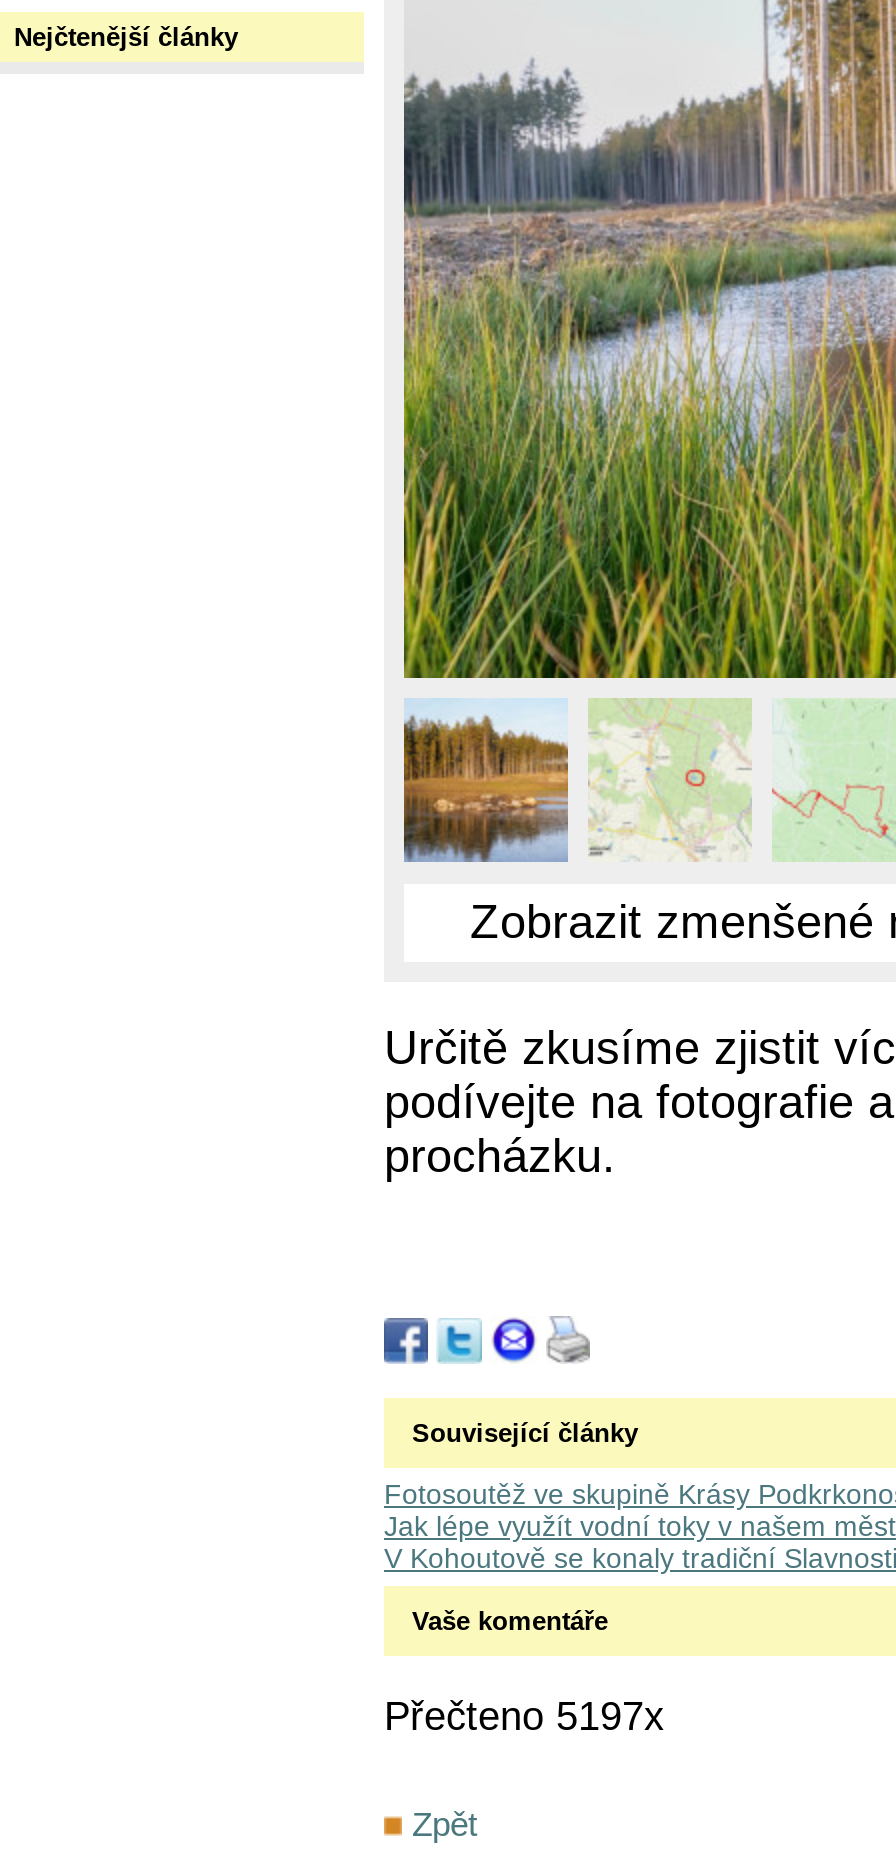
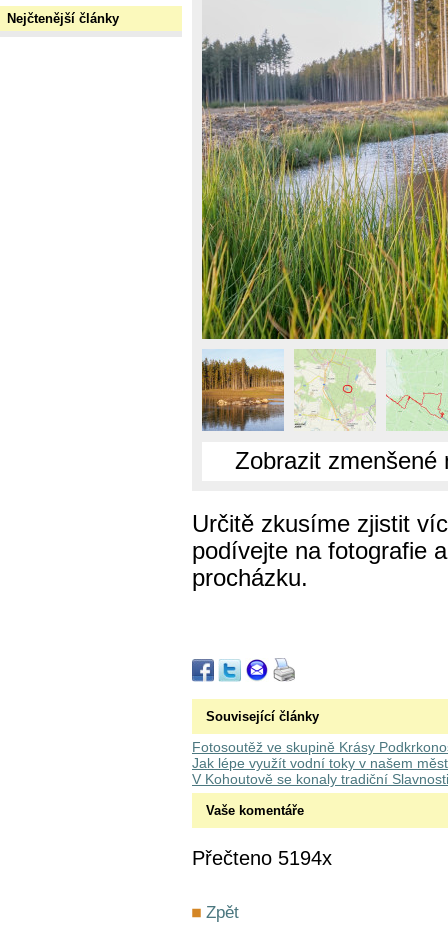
- Přečteno 5197x
+ Přečteno 5194x
